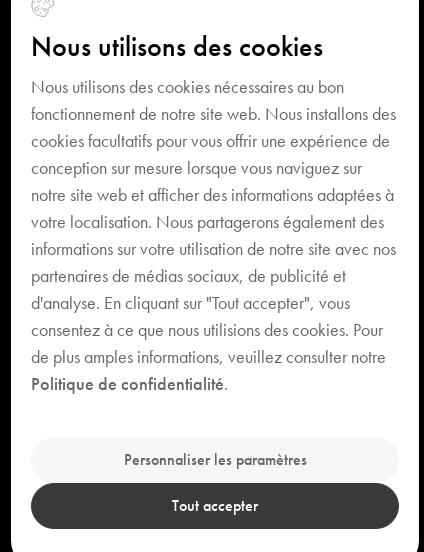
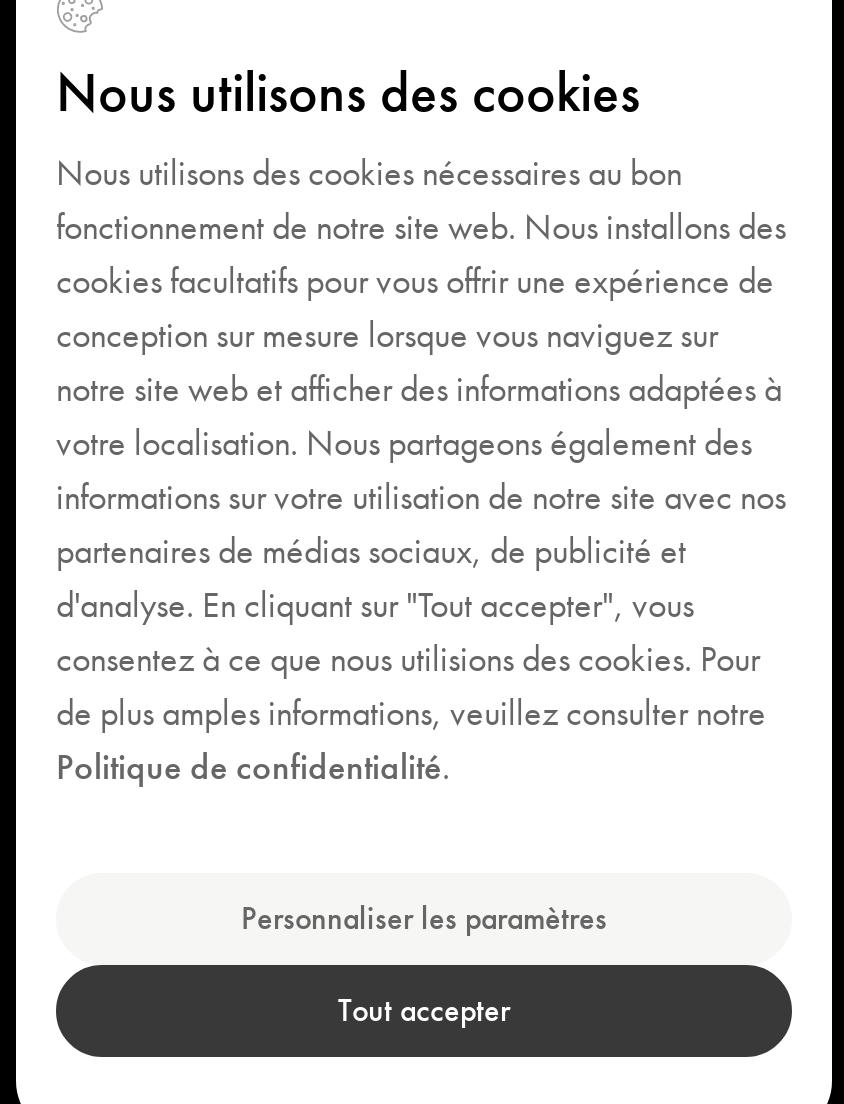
- votre localisation. Nous partagerons également des
+ votre localisation. Nous partageons également des
